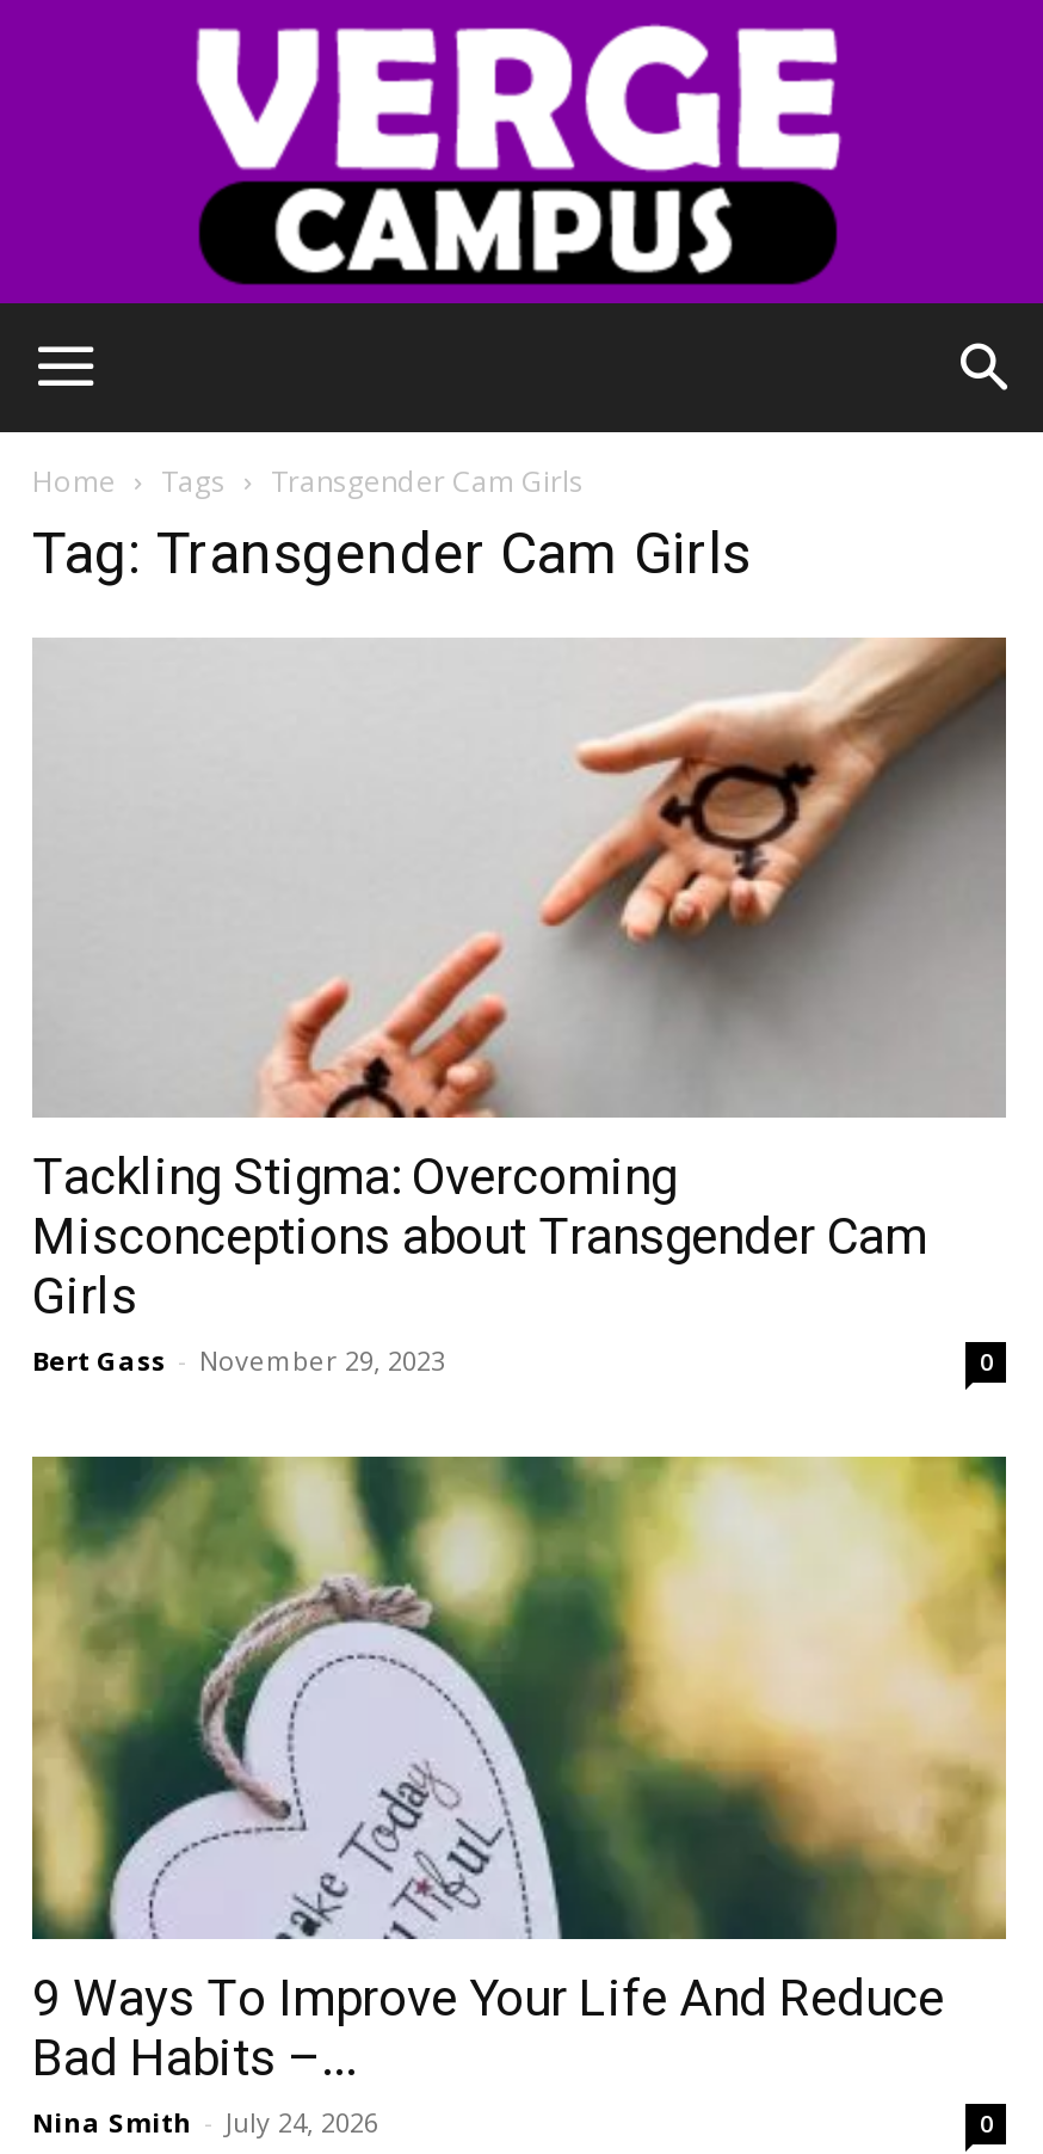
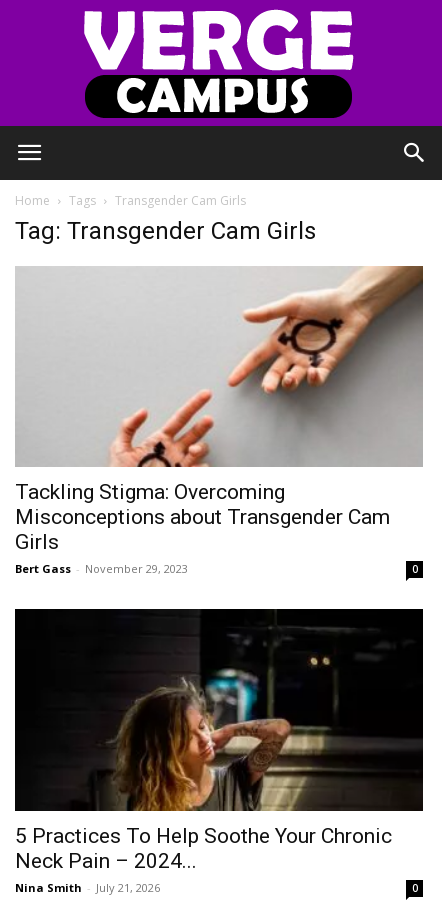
- [image]
- 9 Ways To Improve Your Life And Reduce
- Bad Habits –...
- Nina Smith - July 24, 2026
+ [image]
+ 5 Practices To Help Soothe Your Chronic
+ Neck Pain – 2024...
+ Nina Smith - July 21, 2026
